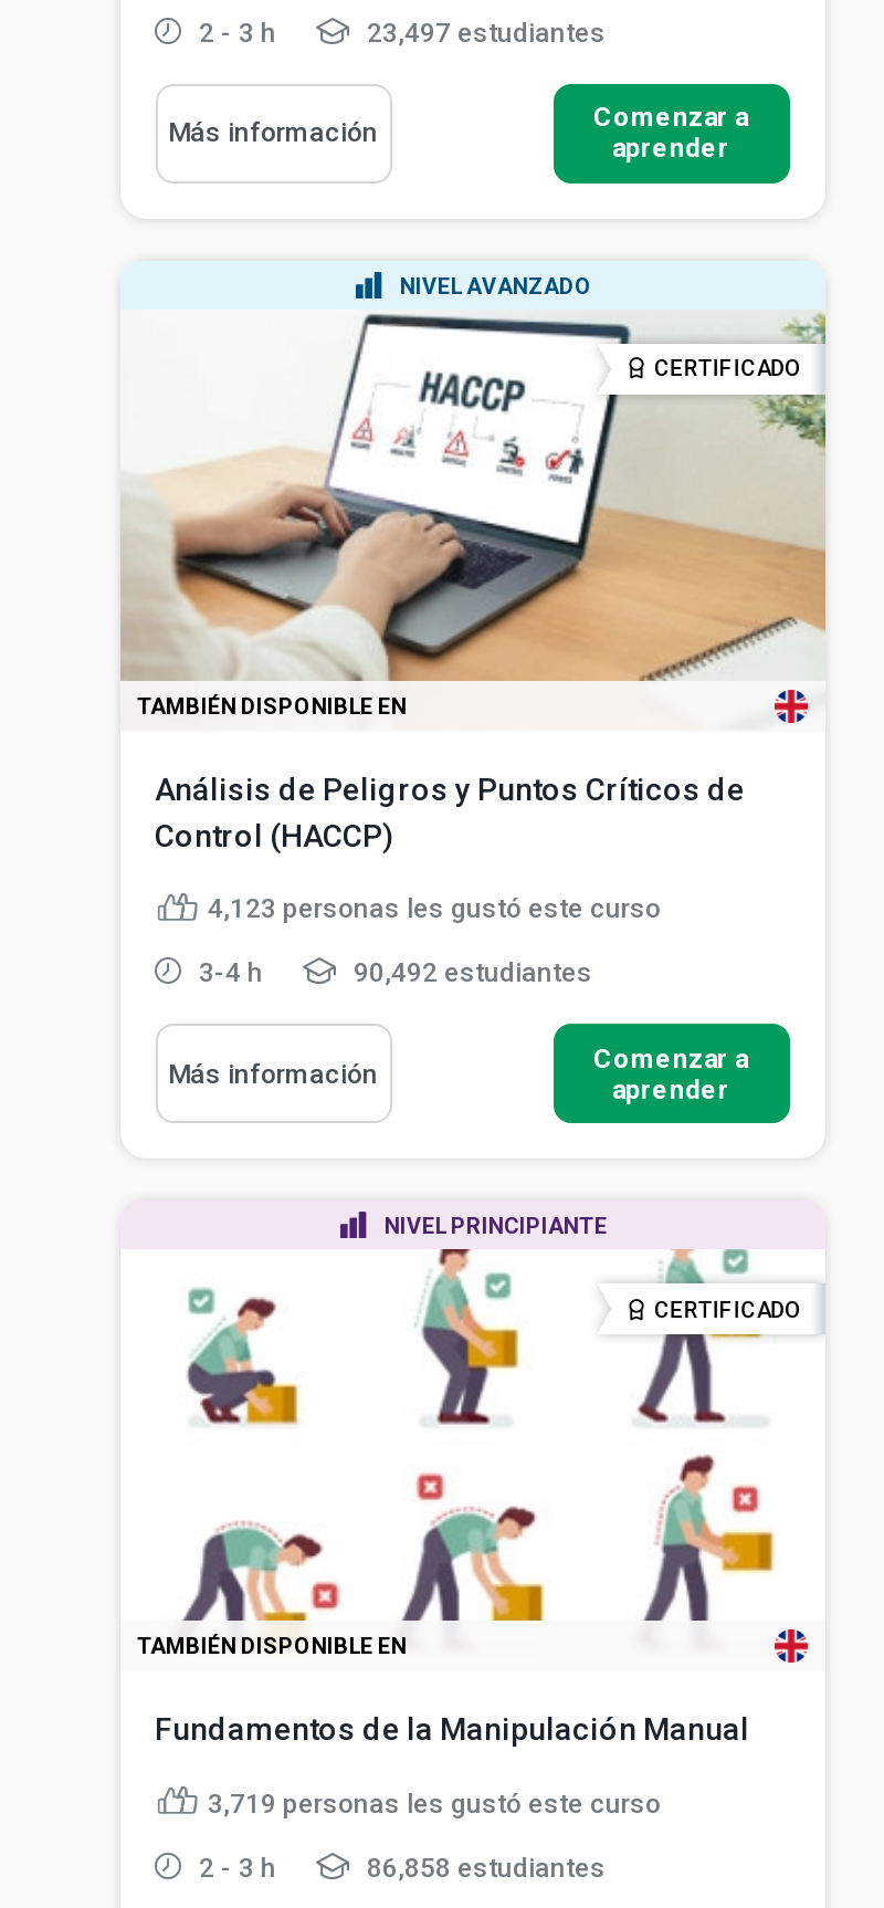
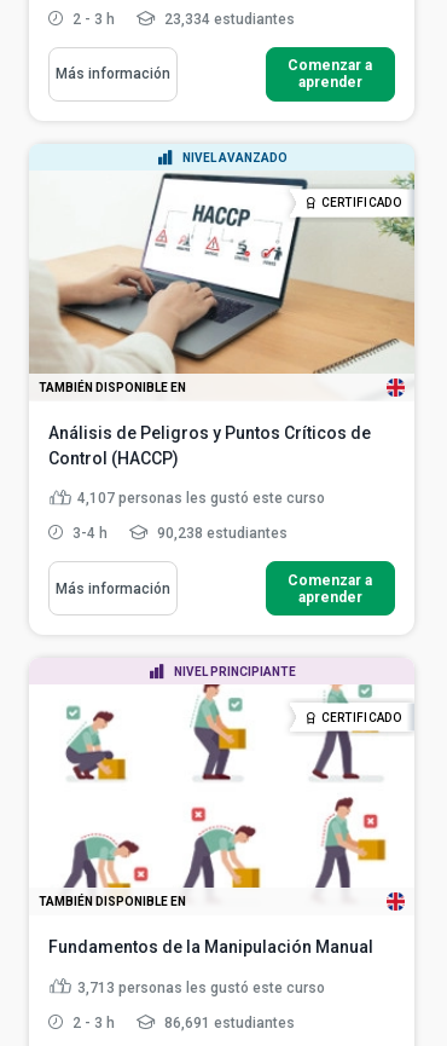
- 23,497 estudiantes
+ 23,334 estudiantes

- 4,123 personas les gustó este curso
+ 4,107 personas les gustó este curso

- 90,492 estudiantes
+ 90,238 estudiantes

- 3,719 personas les gustó este curso
+ 3,713 personas les gustó este curso

- 86,858 estudiantes
+ 86,691 estudiantes
